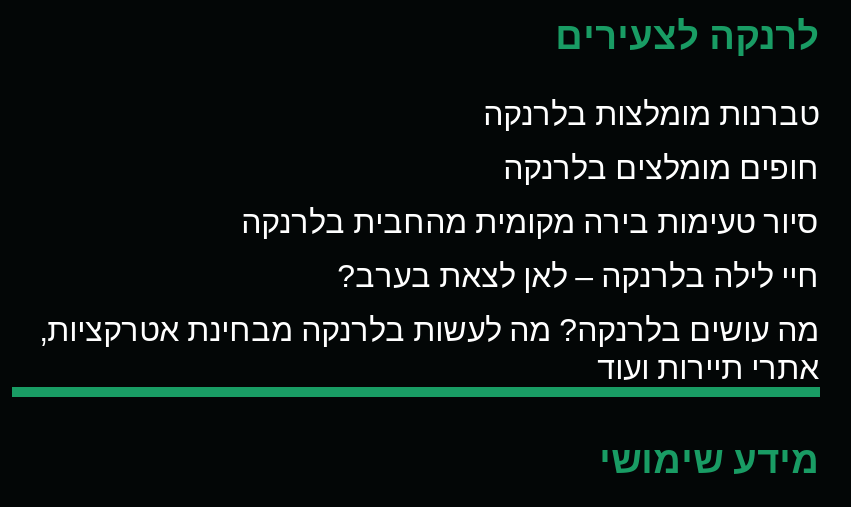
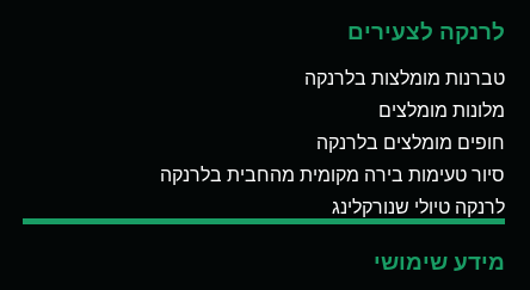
+ מלונות מומלצים

moved down: חופים מומלצים בלרנקה | סיור טעימות בירה מקומית מהחבית בלרנקה

- חיי לילה בלרנקה – לאן לצאת בערב?
- מה עושים בלרנקה? מה לעשות בלרנקה מבחינת אטרקציות,
- אתרי תיירות ועוד
+ לרנקה טיולי שנורקלינג
